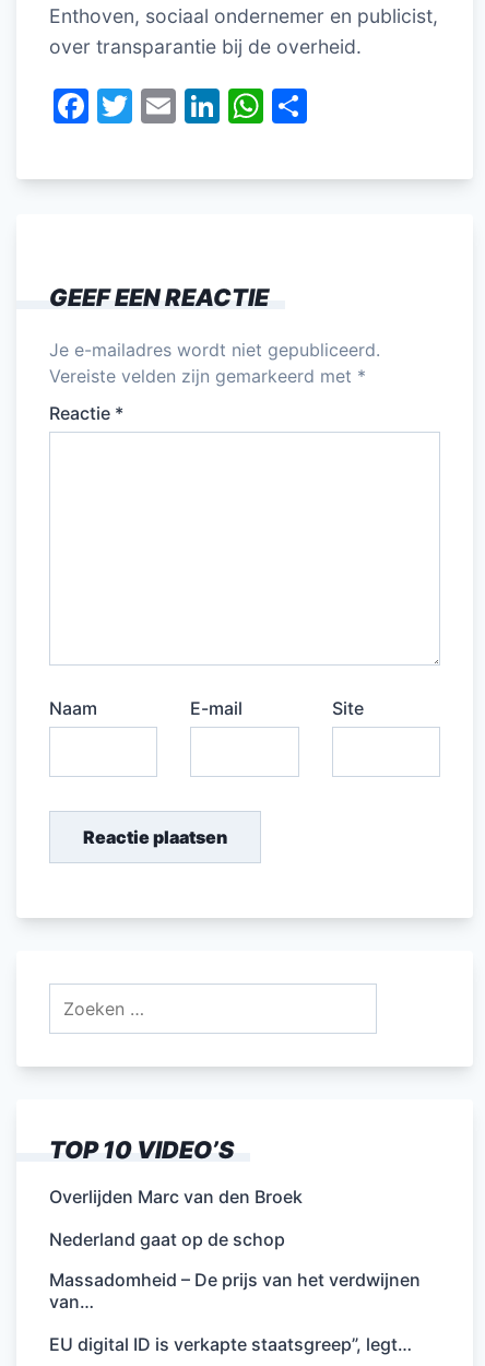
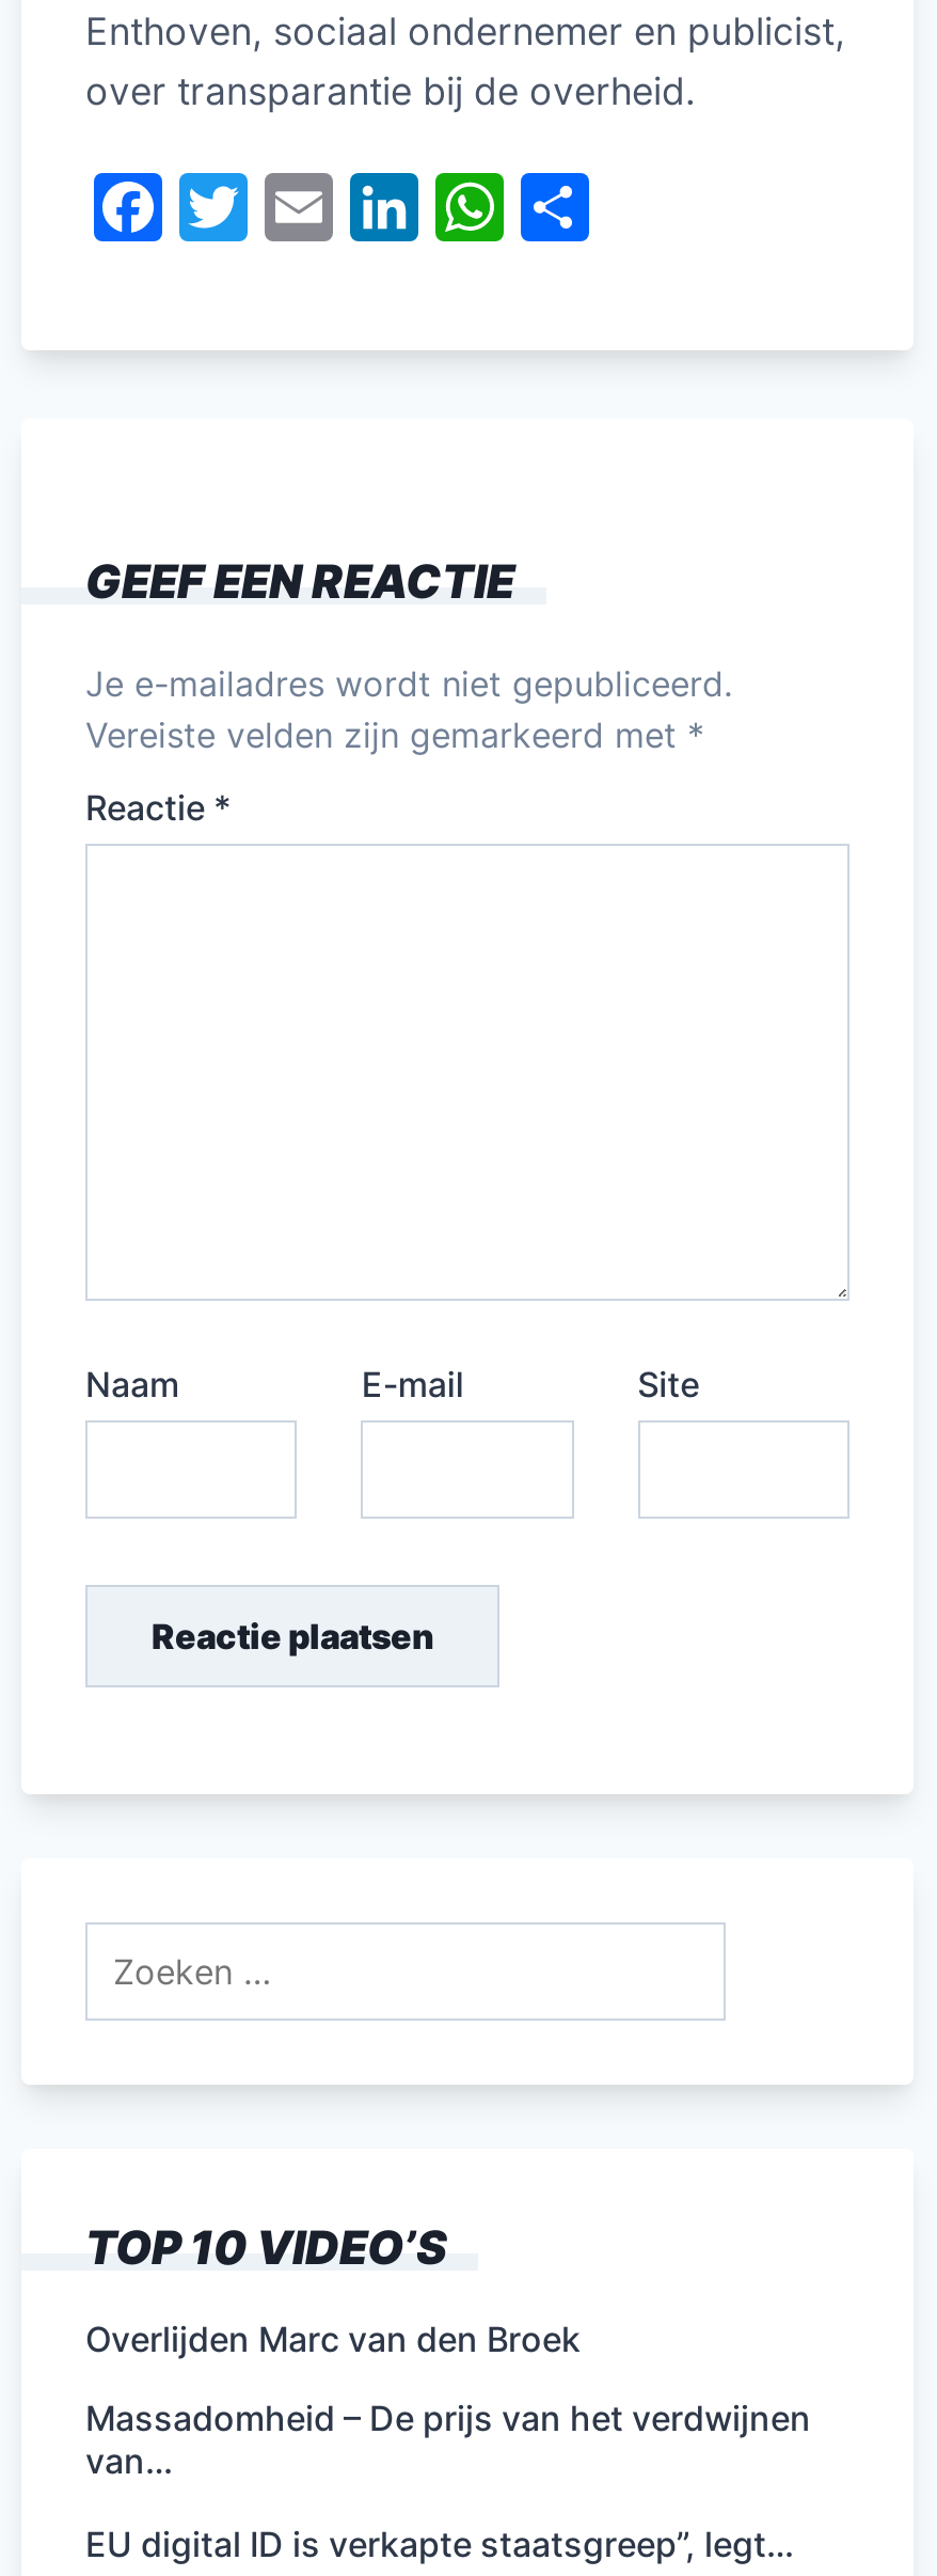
- Nederland gaat op de schop
